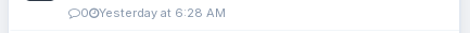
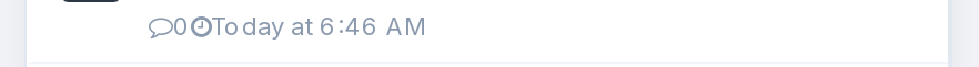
- Yesterday at 6:28 AM
+ Today at 6:46 AM
